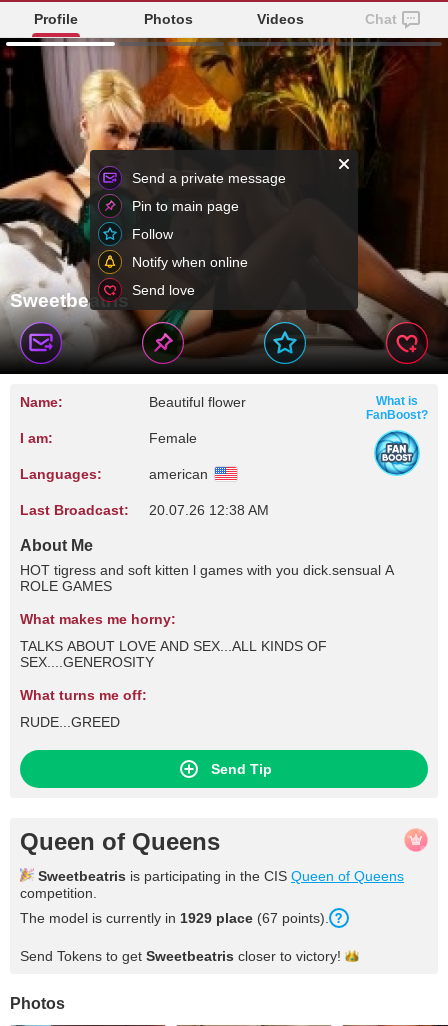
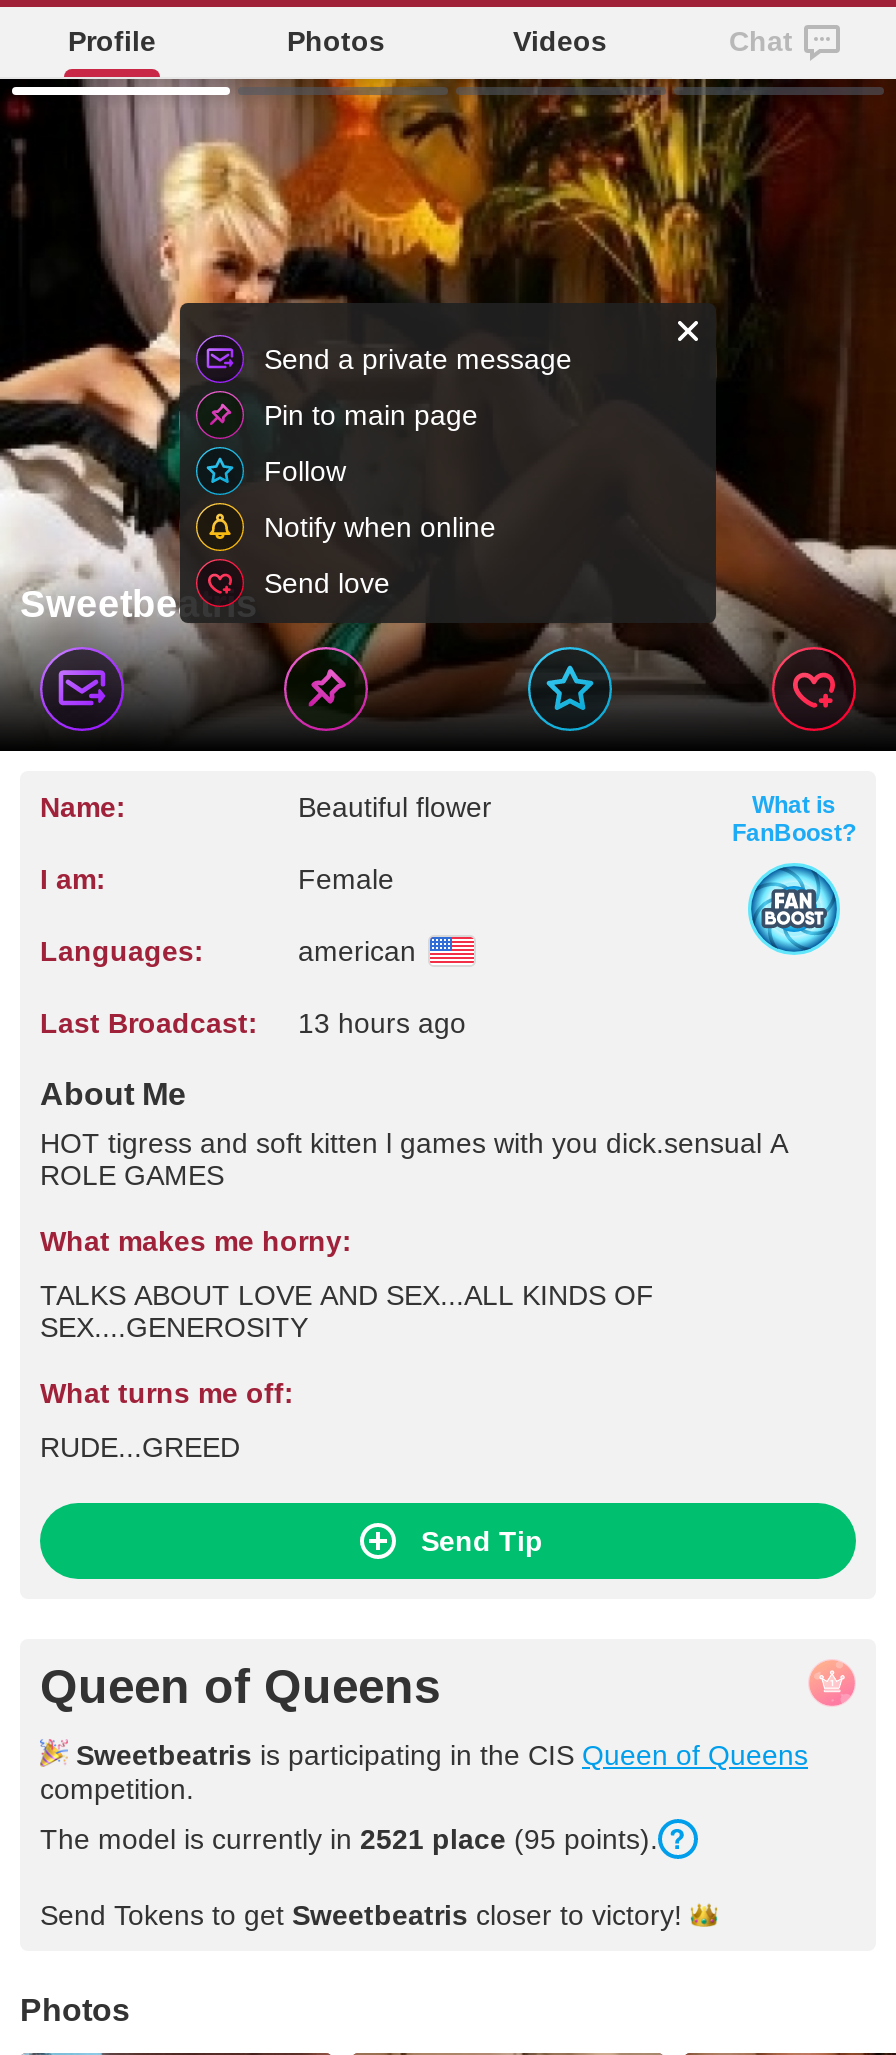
- Last Broadcast: 20.07.26 12:38 AM
+ Last Broadcast: 13 hours ago

- The model is currently in 1929 place (67 points).
+ The model is currently in 2521 place (95 points).
